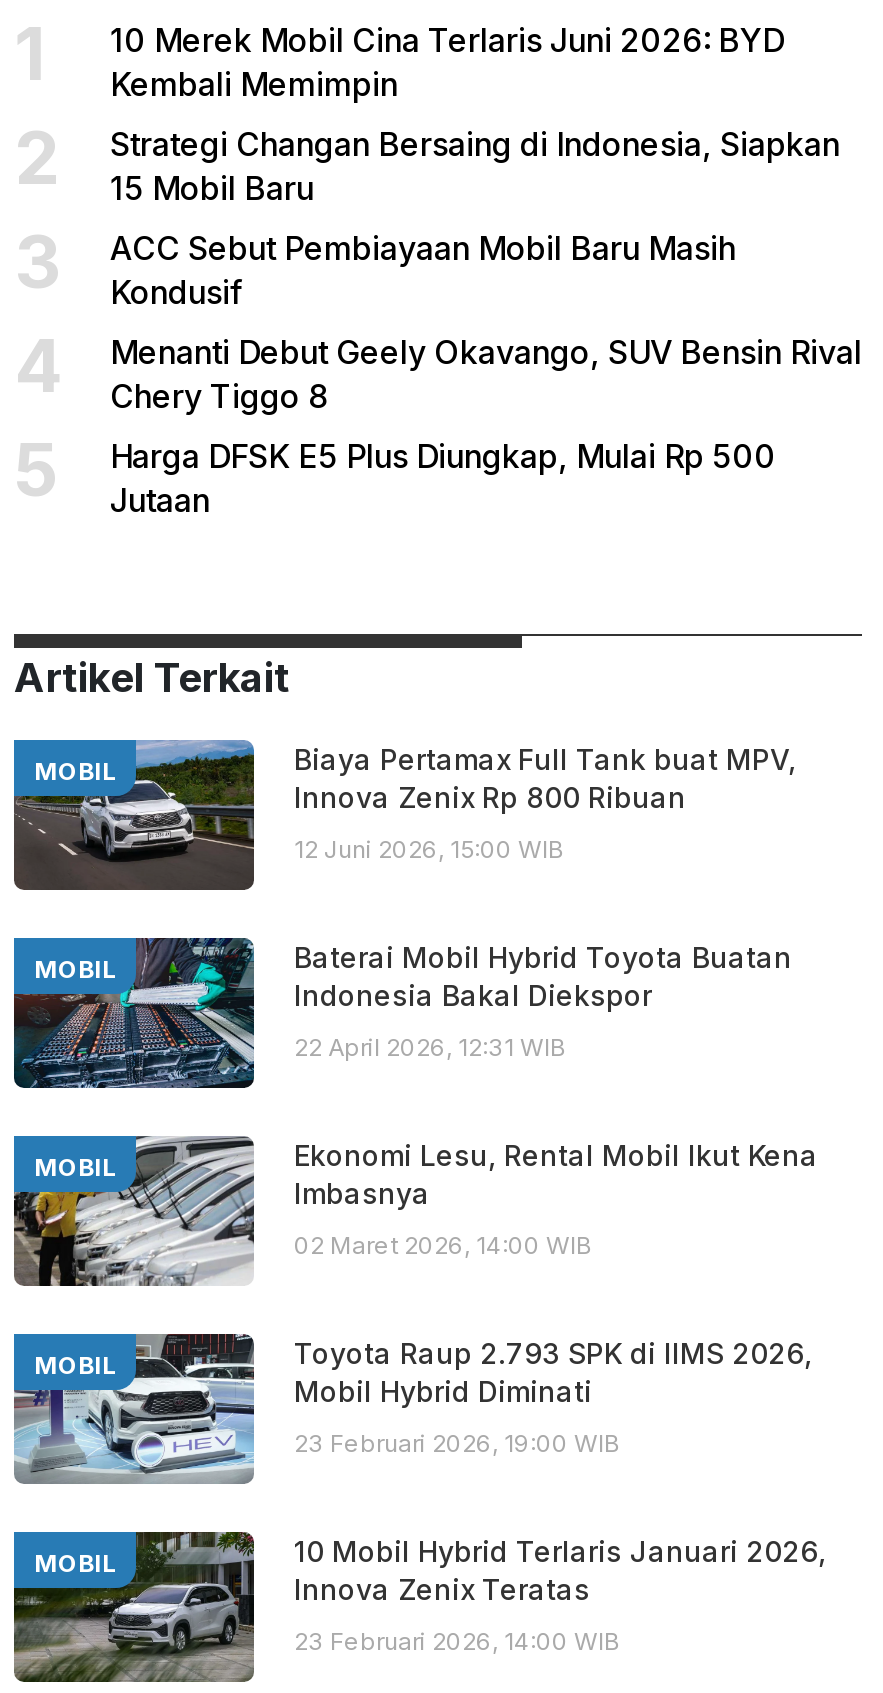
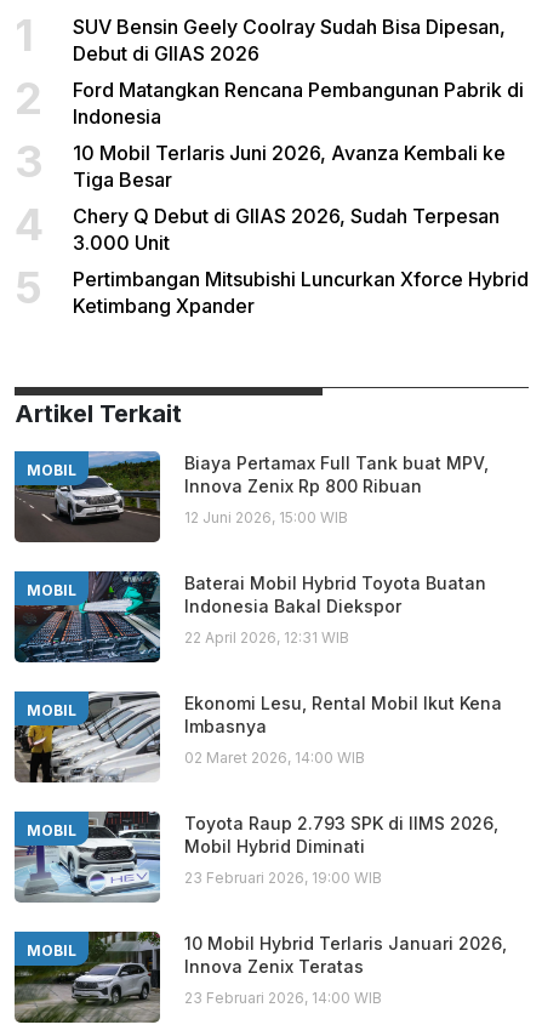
- 10 Merek Mobil Cina Terlaris Juni 2026: BYD
- Kembali Memimpin
+ SUV Bensin Geely Coolray Sudah Bisa Dipesan,
+ Debut di GIIAS 2026

- Strategi Changan Bersaing di Indonesia, Siapkan
- 15 Mobil Baru
+ Ford Matangkan Rencana Pembangunan Pabrik di
+ Indonesia

- ACC Sebut Pembiayaan Mobil Baru Masih
- Kondusif
+ 10 Mobil Terlaris Juni 2026, Avanza Kembali ke
+ Tiga Besar

- Menanti Debut Geely Okavango, SUV Bensin Rival
- Chery Tiggo 8
+ Chery Q Debut di GIIAS 2026, Sudah Terpesan
+ 3.000 Unit

- Harga DFSK E5 Plus Diungkap, Mulai Rp 500
- Jutaan
+ Pertimbangan Mitsubishi Luncurkan Xforce Hybrid
+ Ketimbang Xpander
